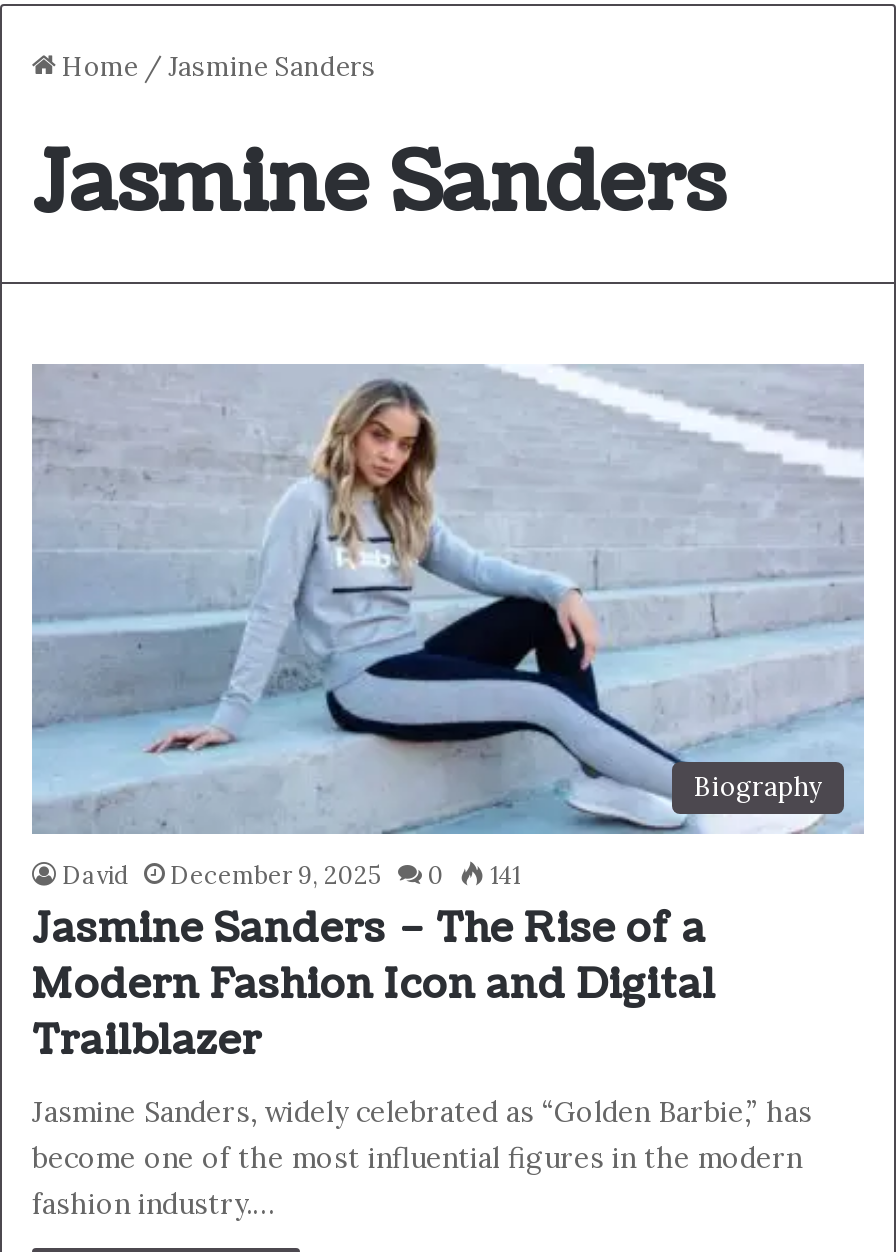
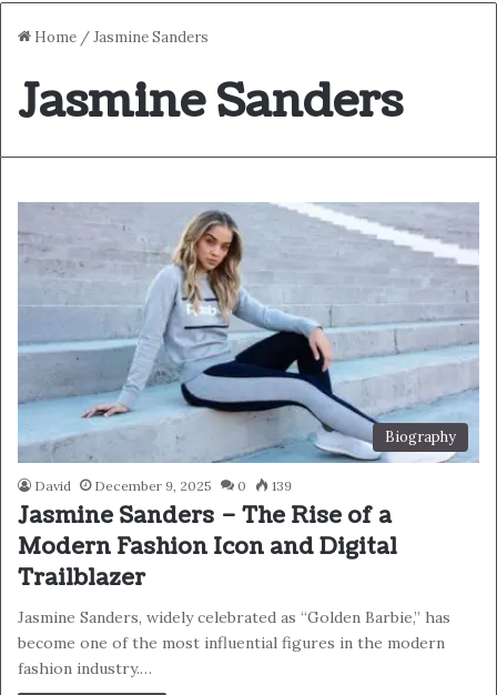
- David December 9, 2025 0 141
+ David December 9, 2025 0 139
